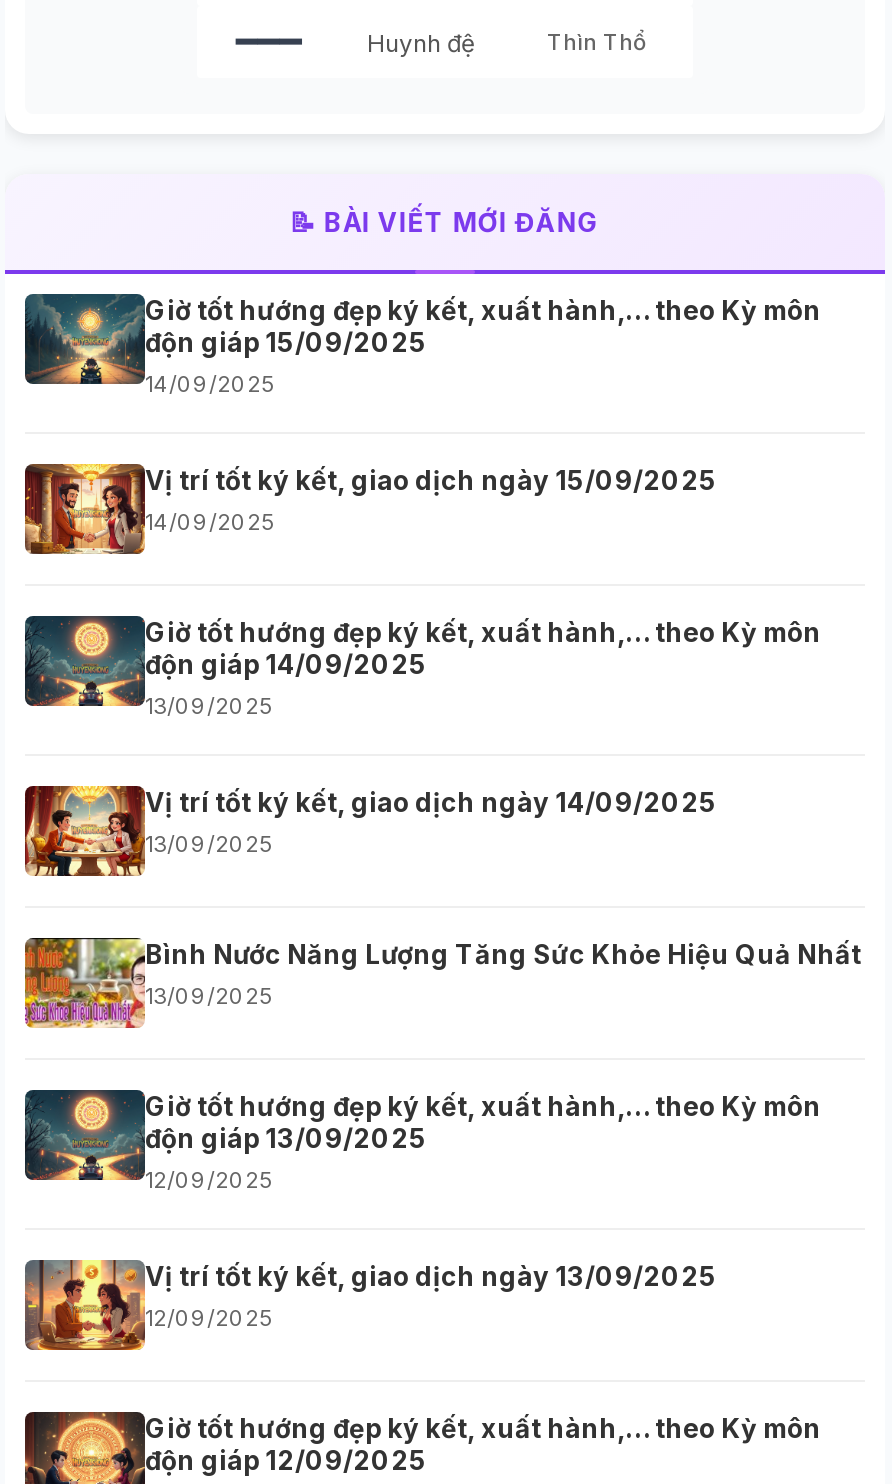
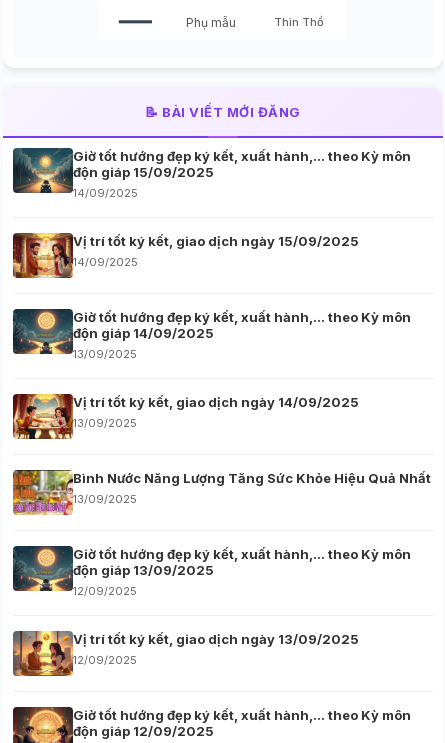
- Huynh đệ
+ Phụ mẫu
